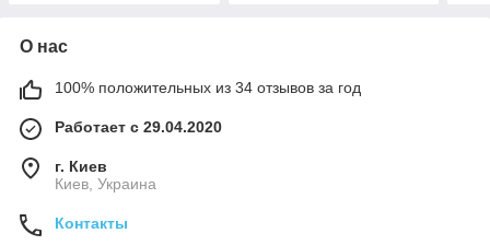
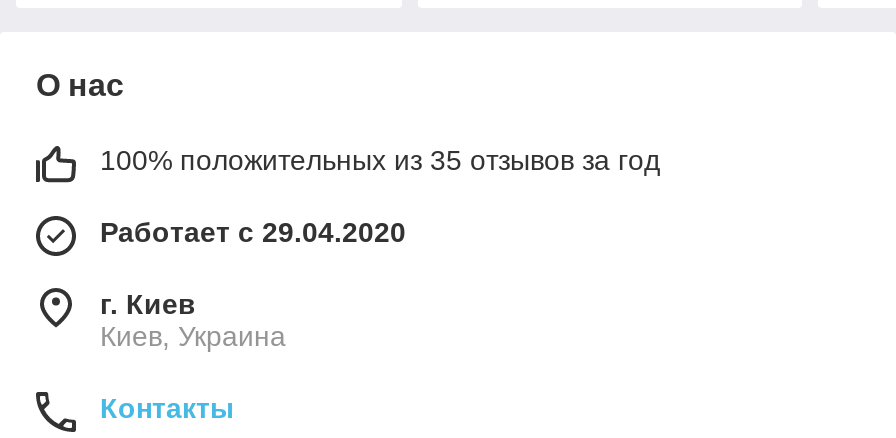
- 100% положительных из 34 отзывов за год
+ 100% положительных из 35 отзывов за год
